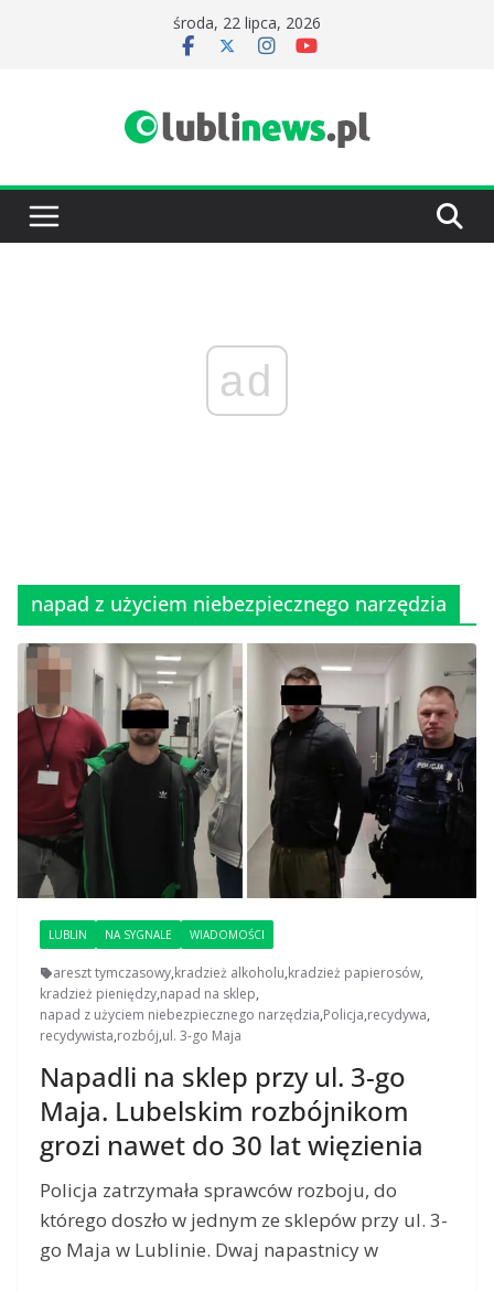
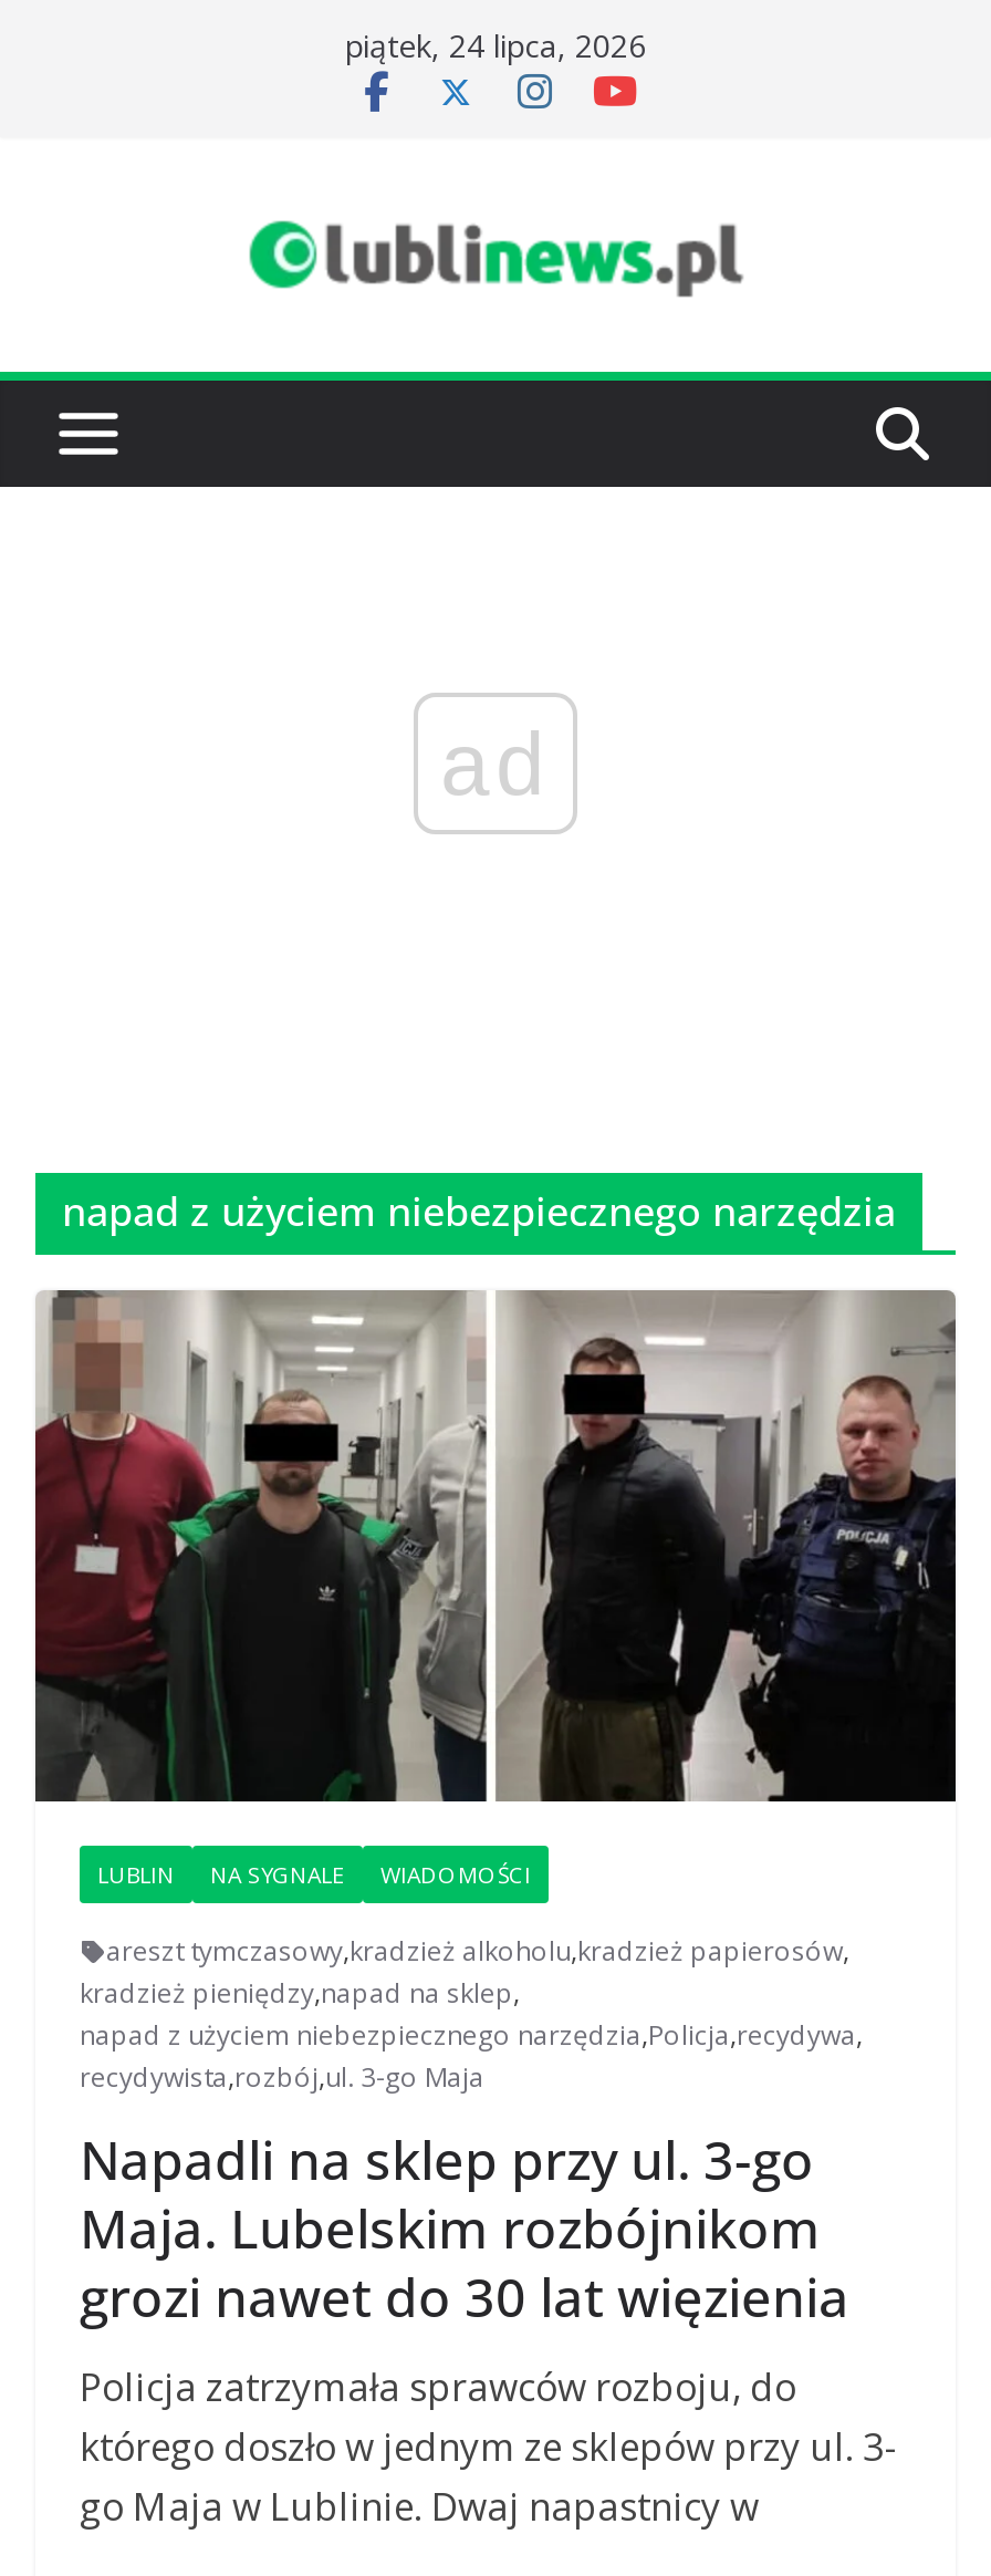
- środa, 22 lipca, 2026
+ piątek, 24 lipca, 2026
